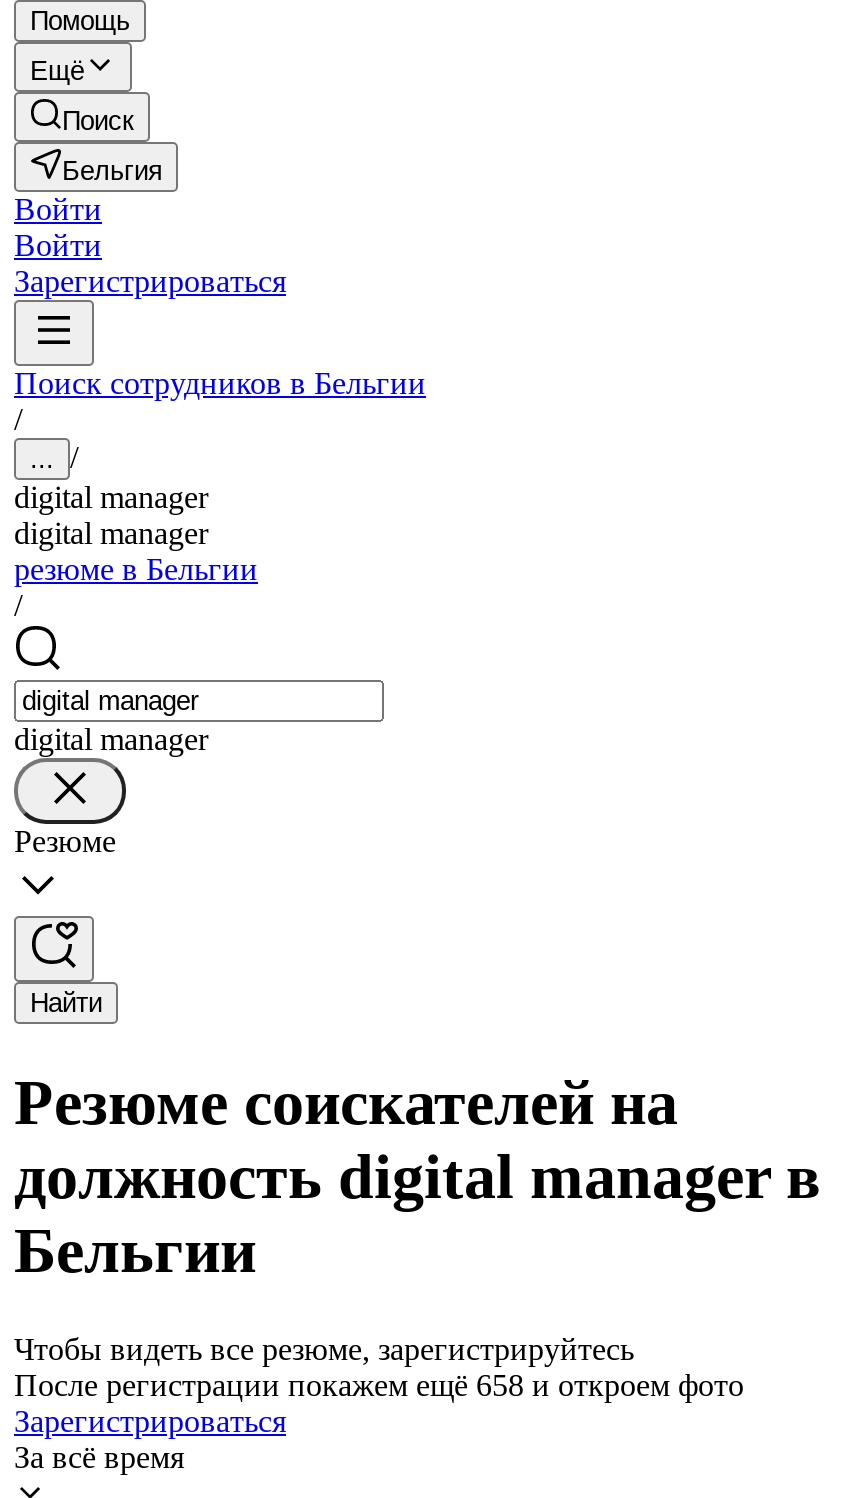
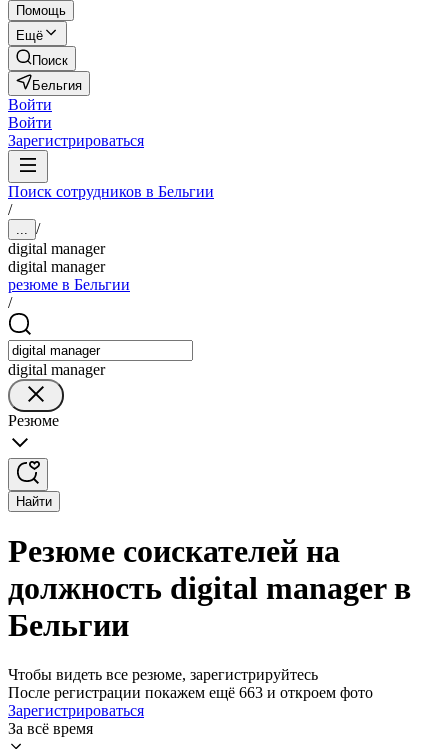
- После регистрации покажем ещё 658 и откроем фото
+ После регистрации покажем ещё 663 и откроем фото
